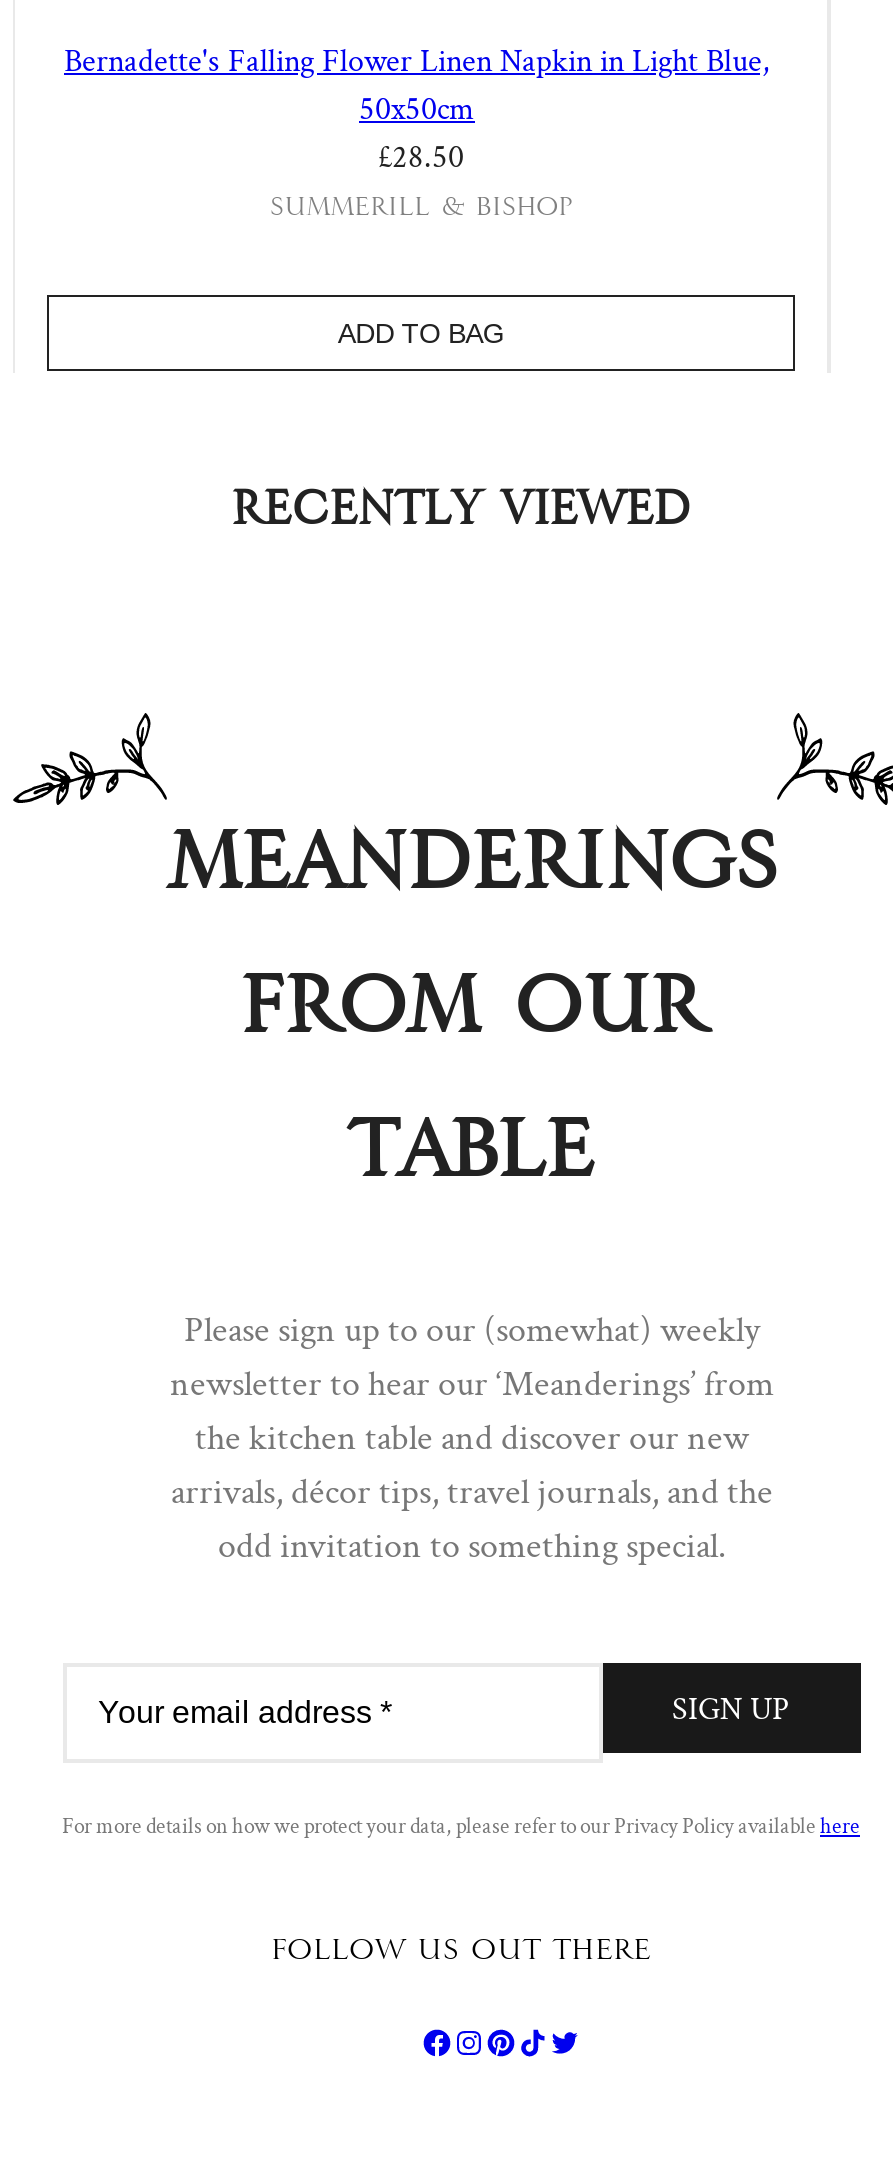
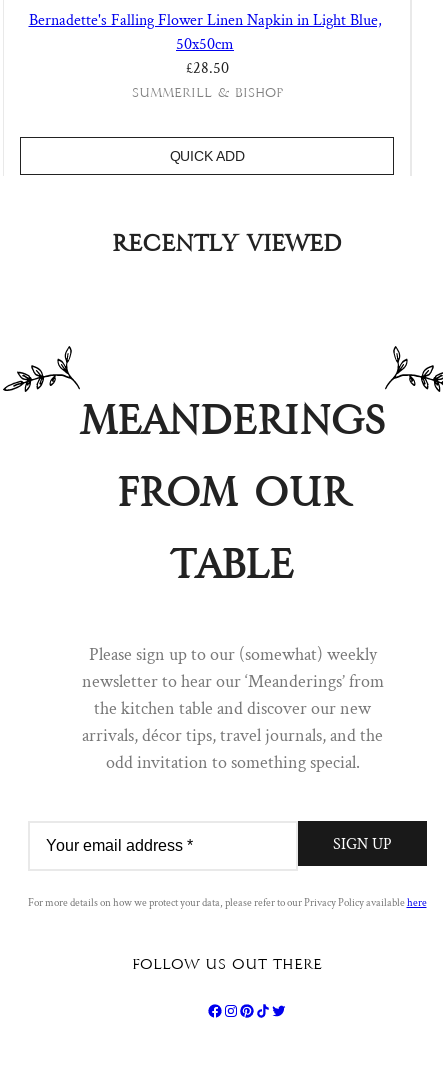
- ADD TO BAG
+ QUICK ADD
